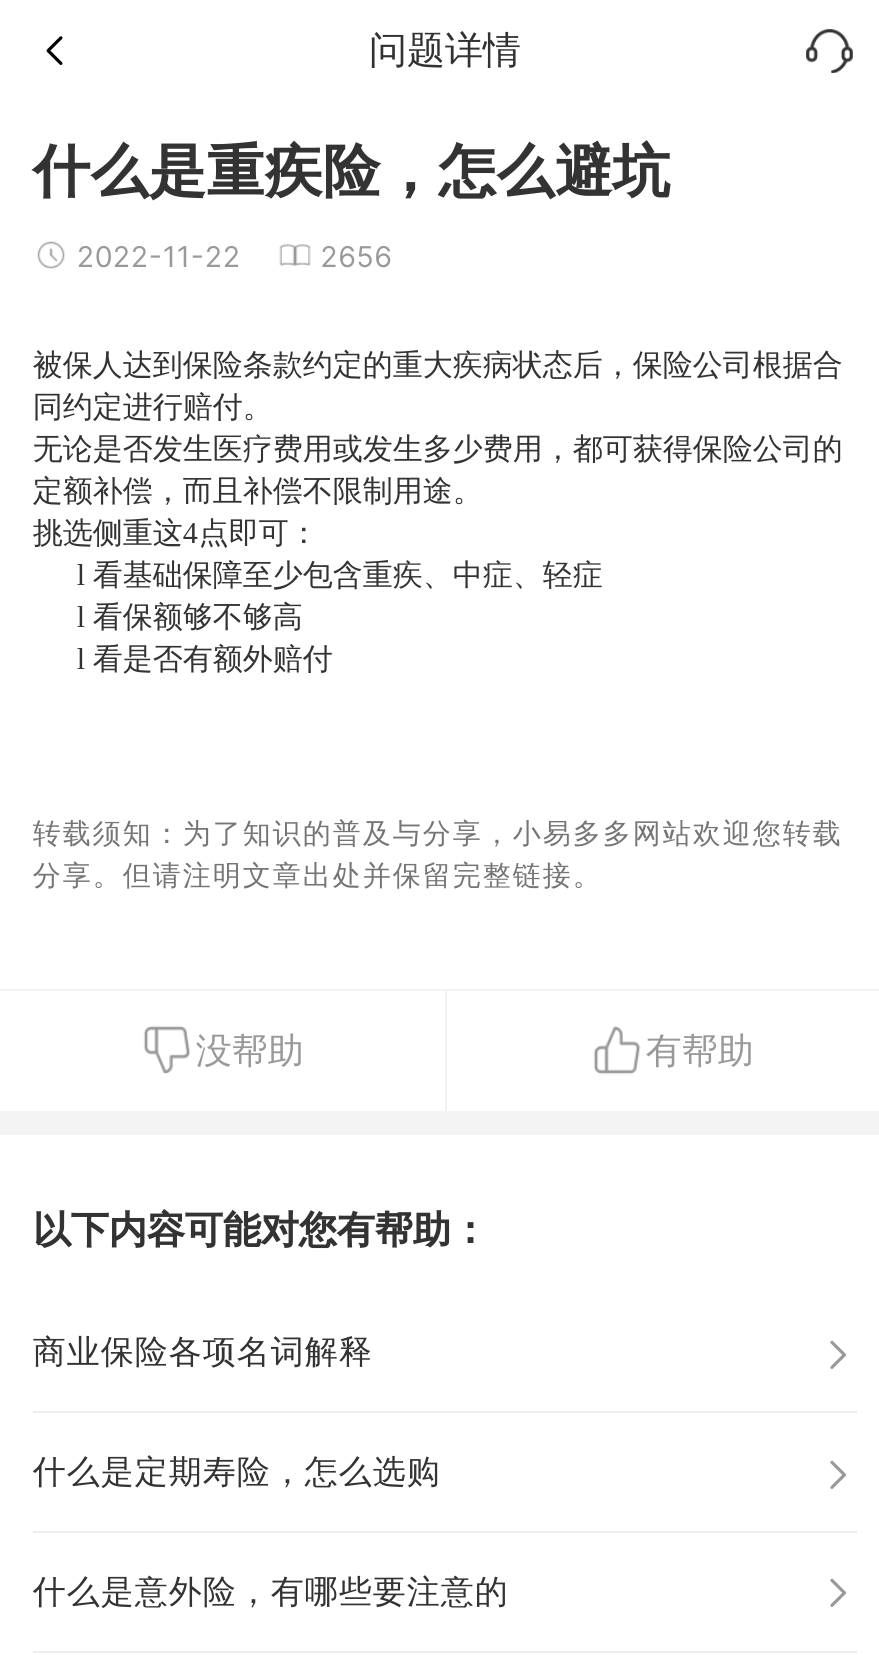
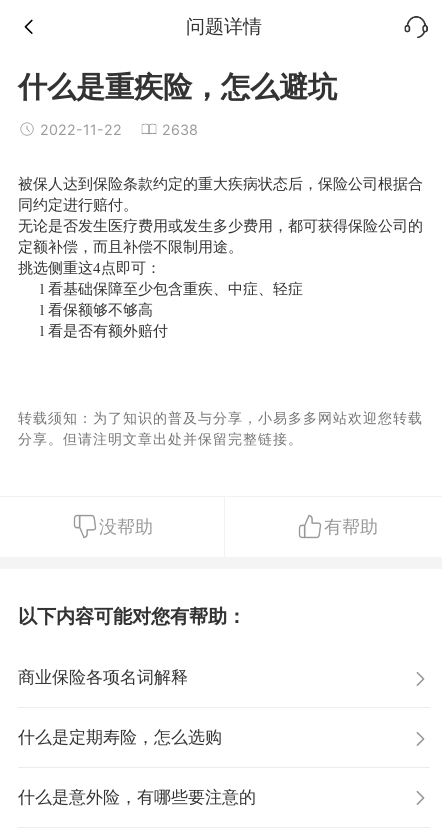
- 2656
+ 2638
